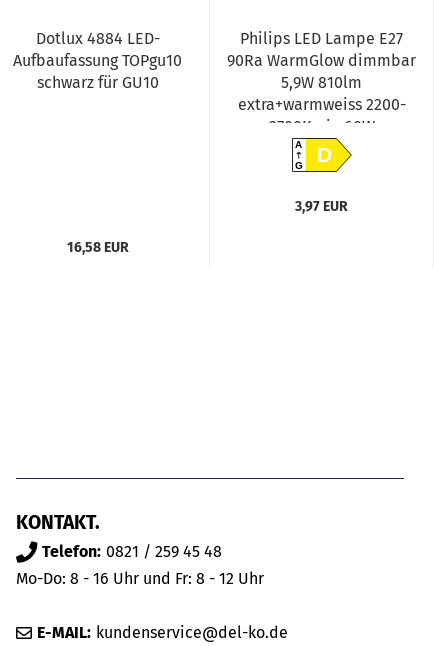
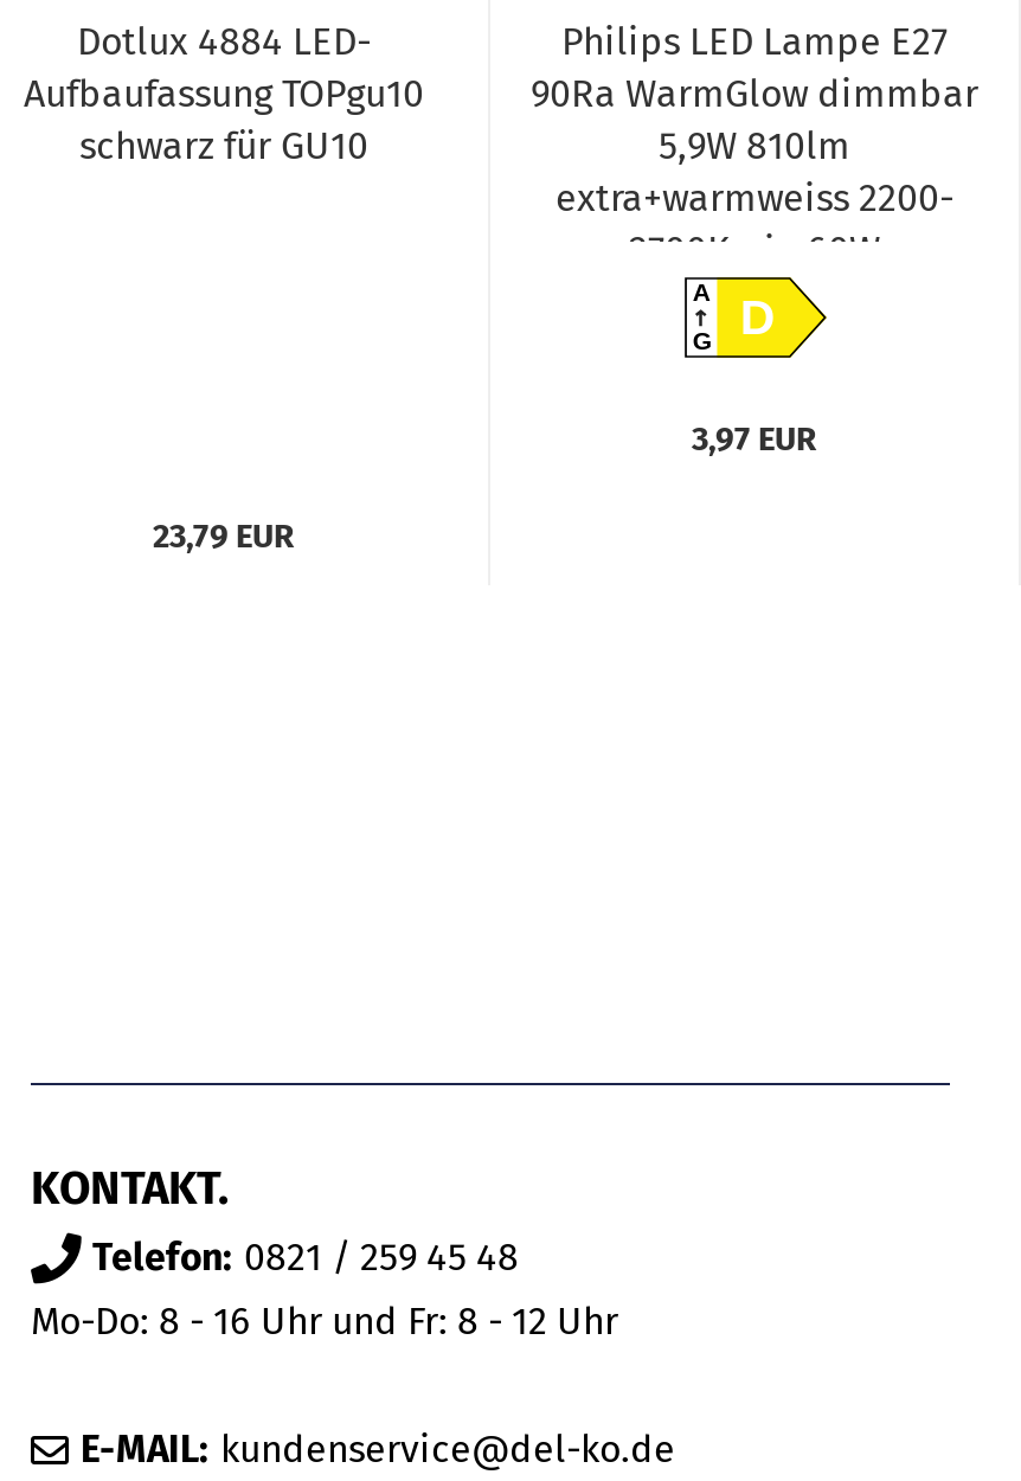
- 16,58 EUR
+ 23,79 EUR
